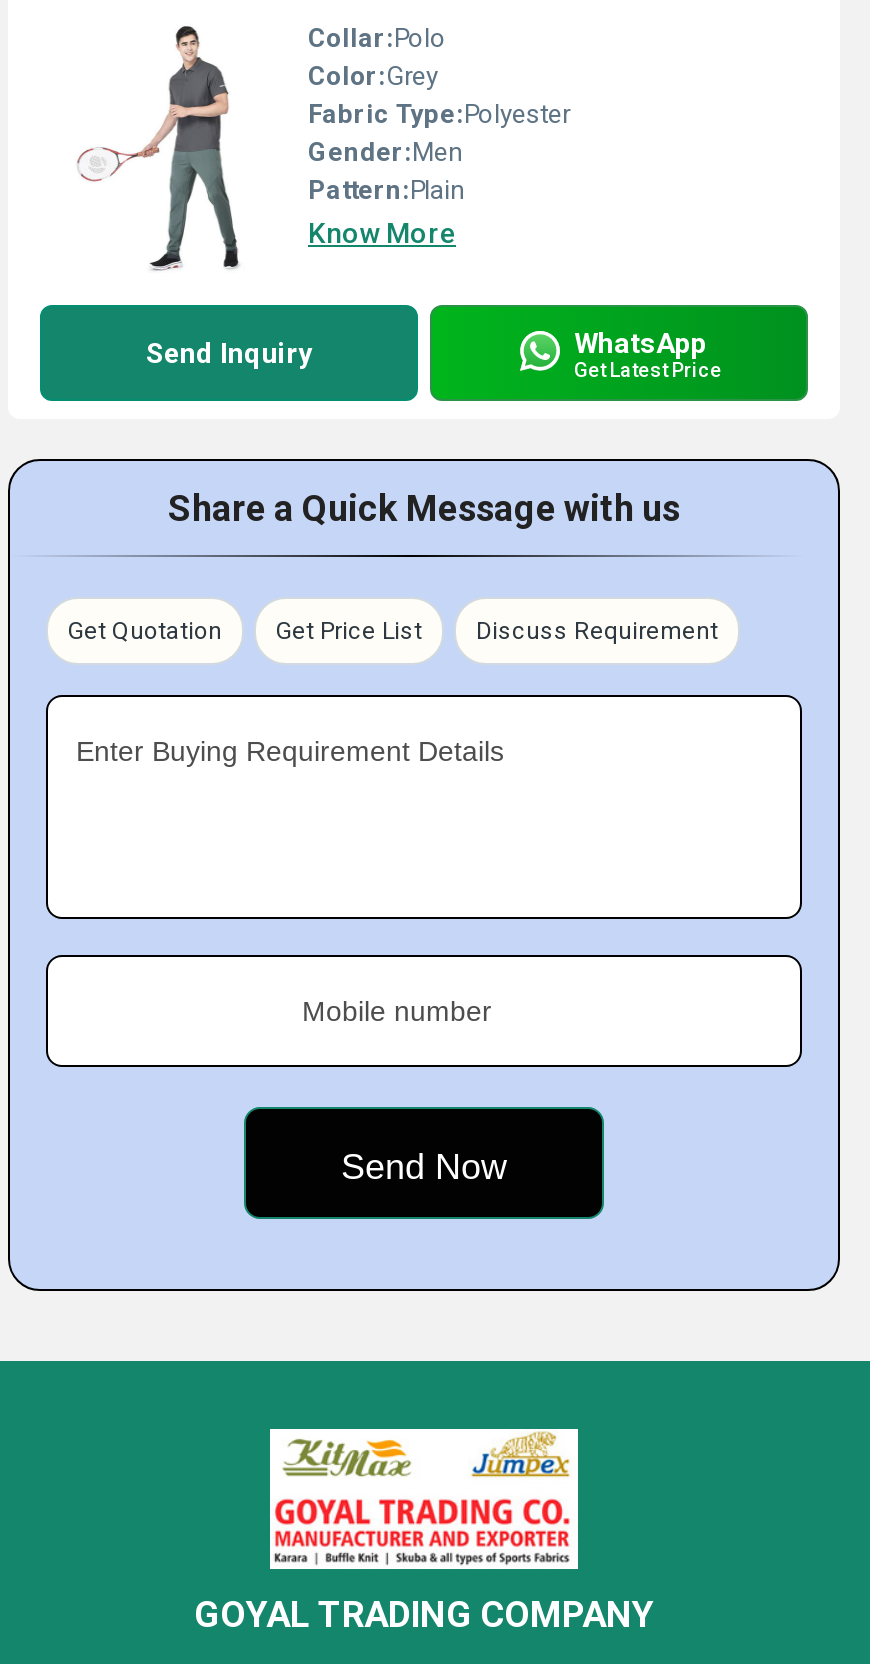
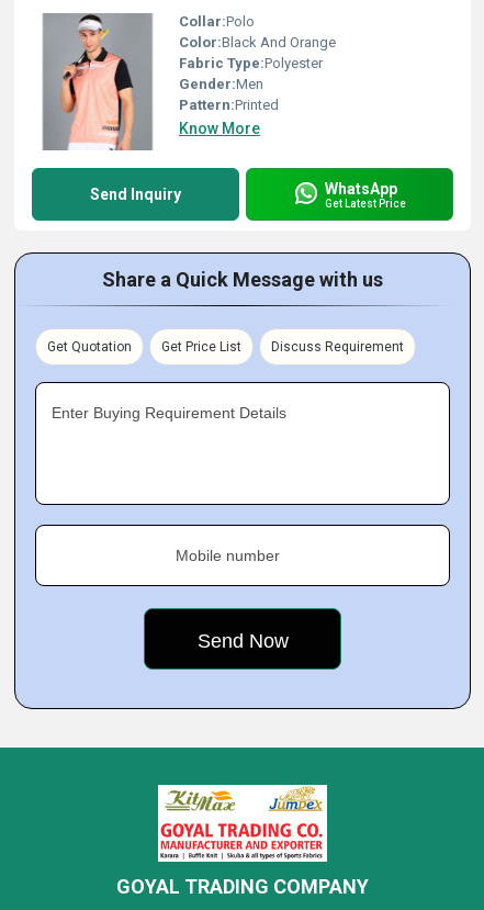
- [image]
- Color:Grey
+ [image]
+ Color:Black And Orange

- Pattern:Plain
+ Pattern:Printed
